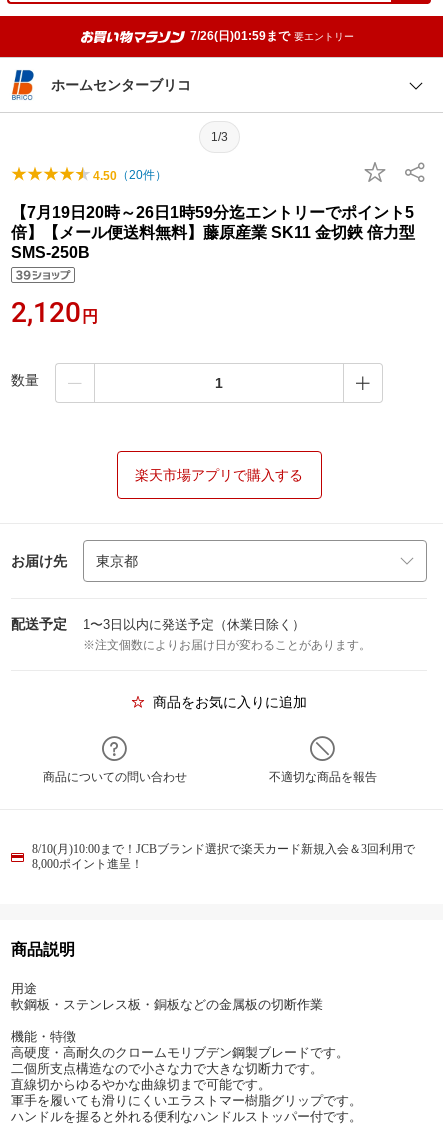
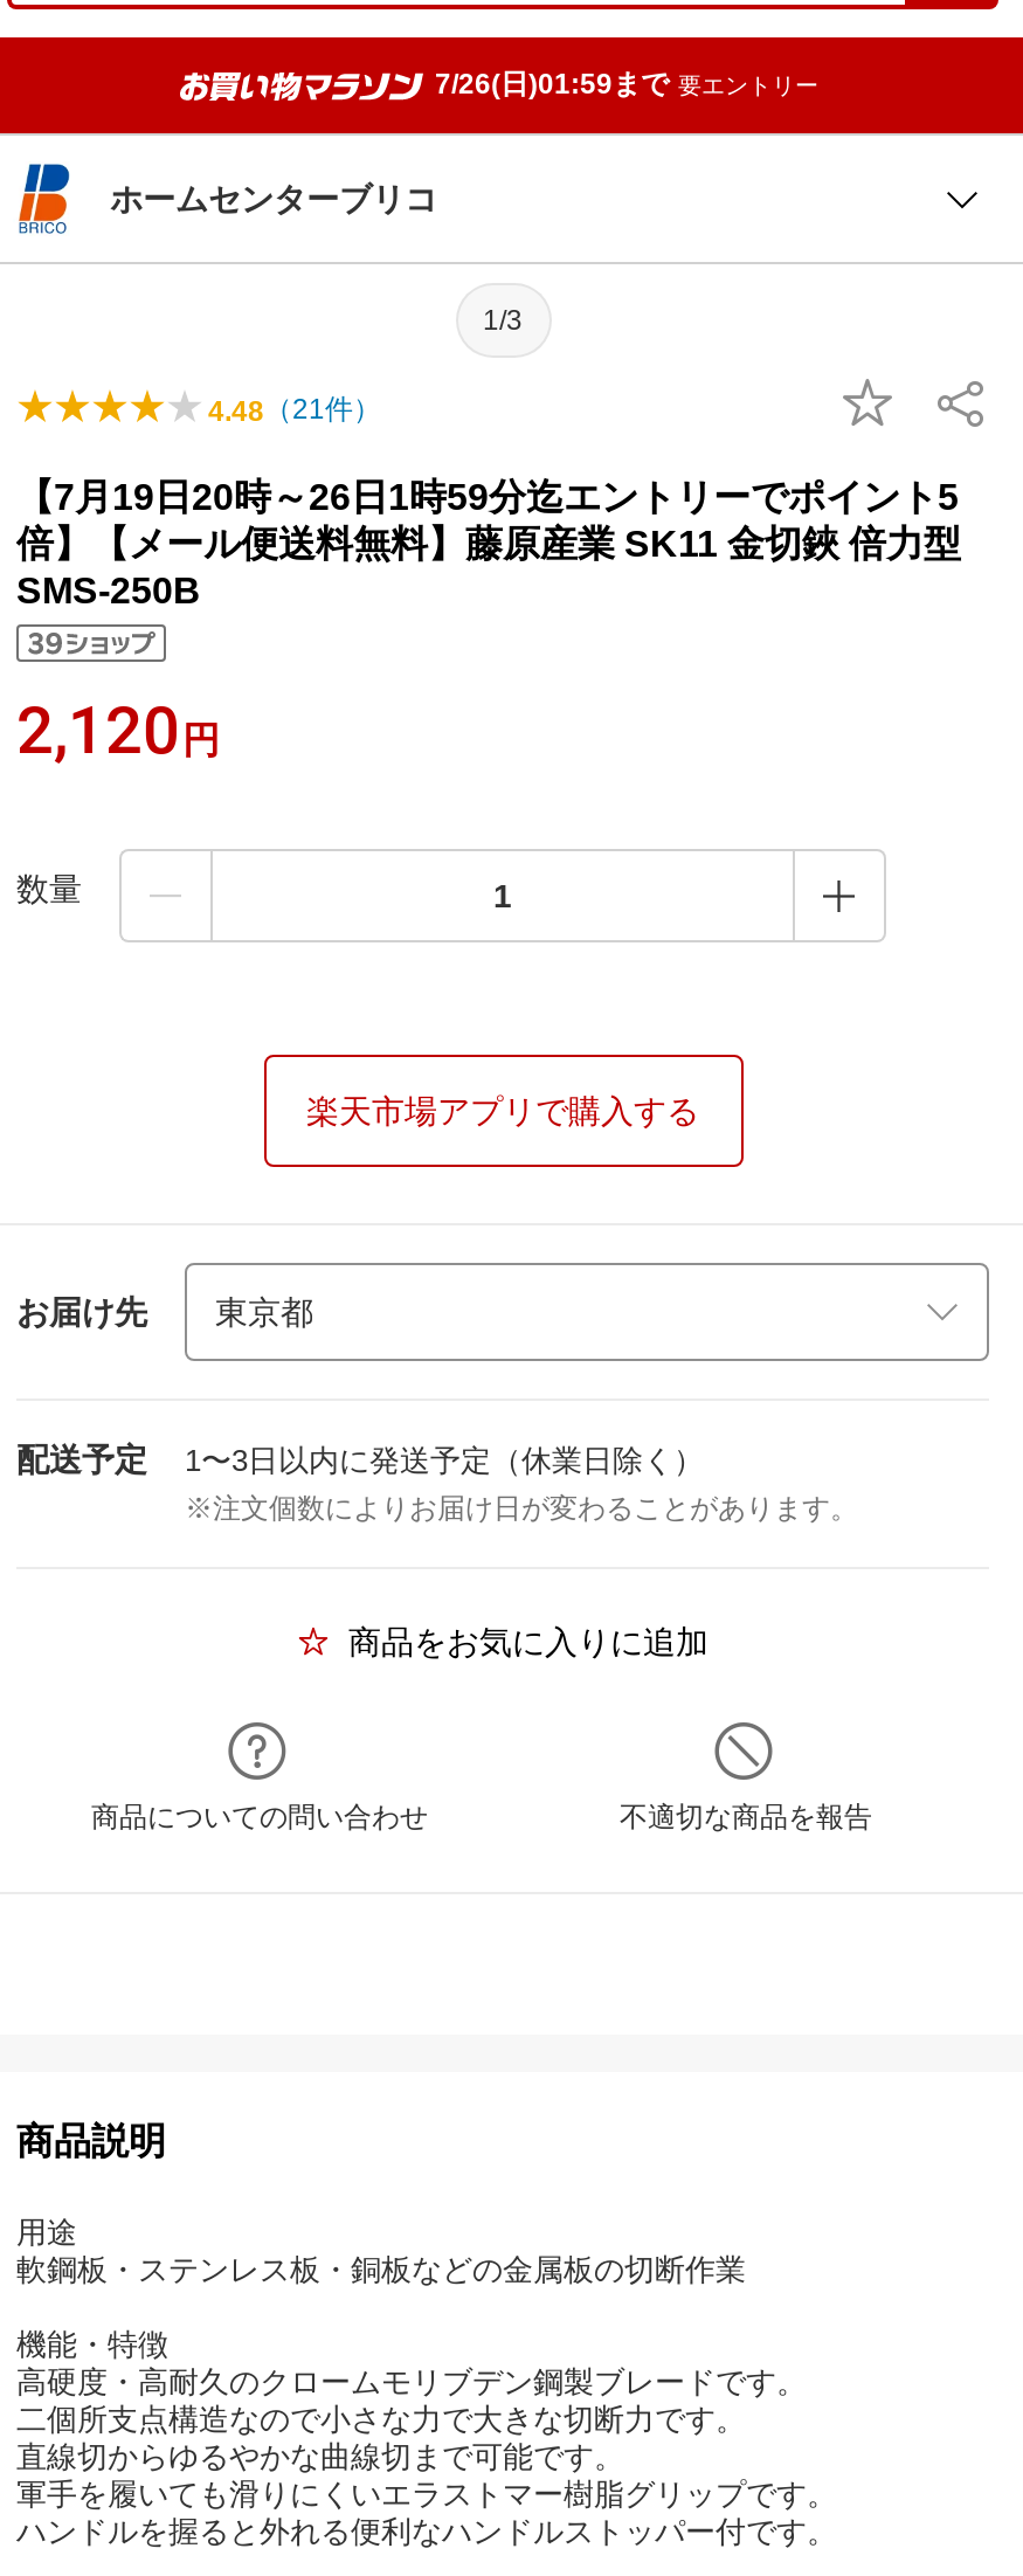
- 4.50（20件）
+ 4.48（21件）

- 8/10(月)10:00まで！JCBブランド選択で楽天カード新規入会＆3回利用で
- 8,000ポイント進呈！
